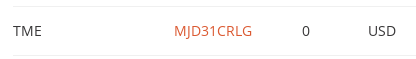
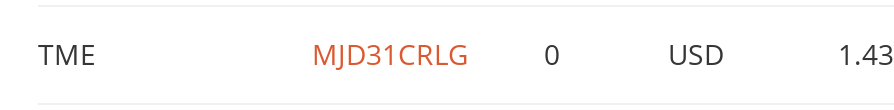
+ 1.43
